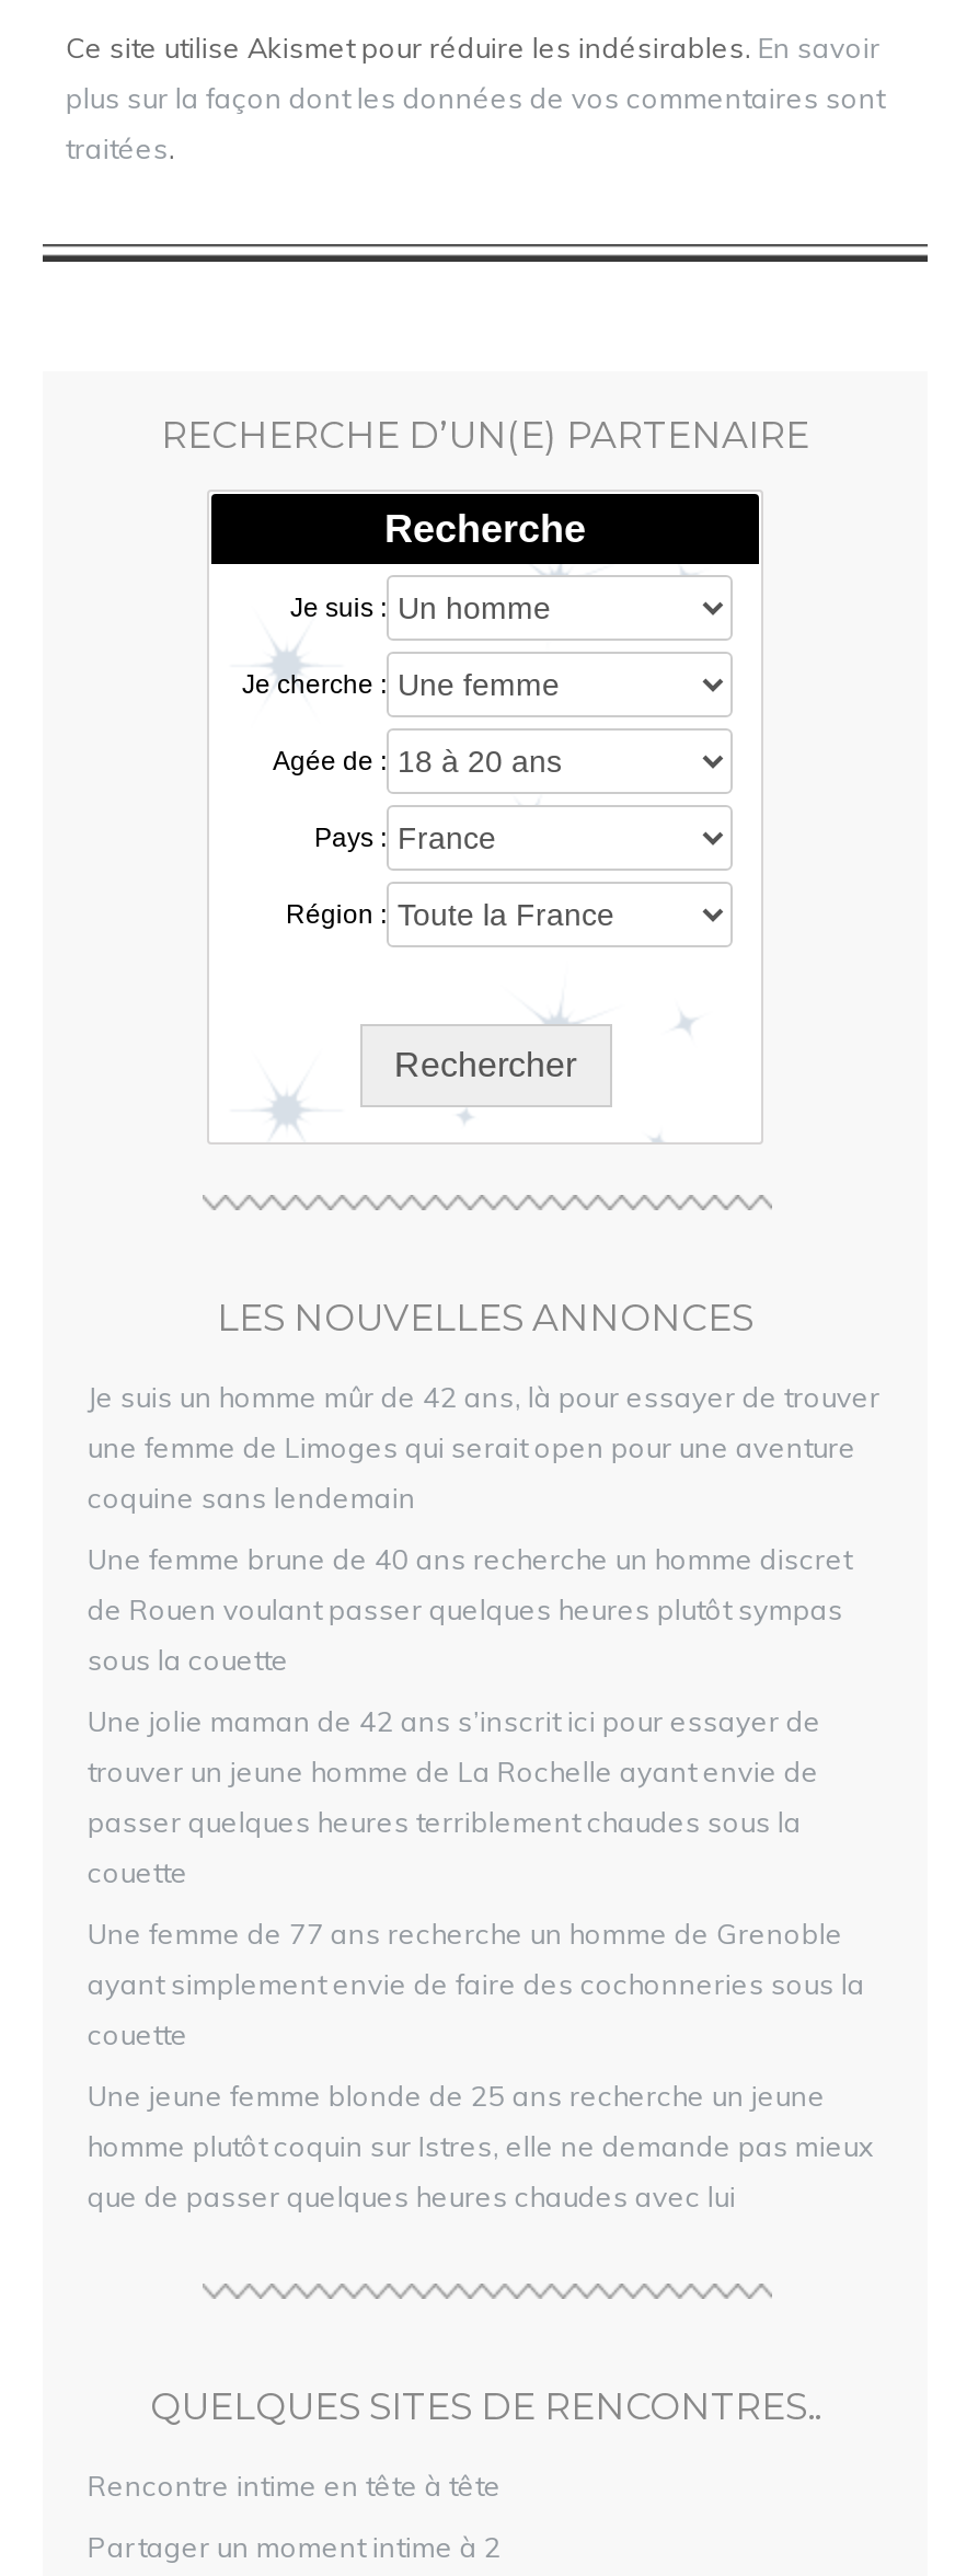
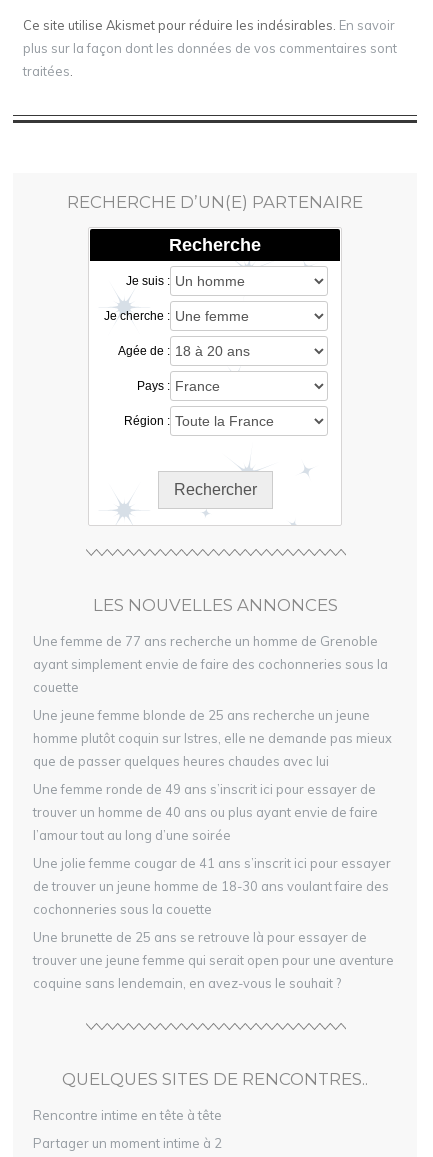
- Je suis un homme mûr de 42 ans, là pour essayer de trouver
- une femme de Limoges qui serait open pour une aventure
- coquine sans lendemain
- Une femme brune de 40 ans recherche un homme discret
- de Rouen voulant passer quelques heures plutôt sympas
- sous la couette
- Une jolie maman de 42 ans s’inscrit ici pour essayer de
- trouver un jeune homme de La Rochelle ayant envie de
- passer quelques heures terriblement chaudes sous la
- couette

moved up: Une femme de 77 ans recherche un homme de Grenoble | ayant simplement envie de faire des cochonneries sous la | couette | Une jeune femme blonde de 25 ans recherche un jeune | homme plutôt coquin sur Istres, elle ne demande pas mieux | que de passer quelques heures chaudes avec lui

+ Une femme ronde de 49 ans s’inscrit ici pour essayer de
+ trouver un homme de 40 ans ou plus ayant envie de faire
+ l’amour tout au long d’une soirée
+ Une jolie femme cougar de 41 ans s’inscrit ici pour essayer
+ de trouver un jeune homme de 18-30 ans voulant faire des
+ cochonneries sous la couette
+ Une brunette de 25 ans se retrouve là pour essayer de
+ trouver une jeune femme qui serait open pour une aventure
+ coquine sans lendemain, en avez-vous le souhait ?
